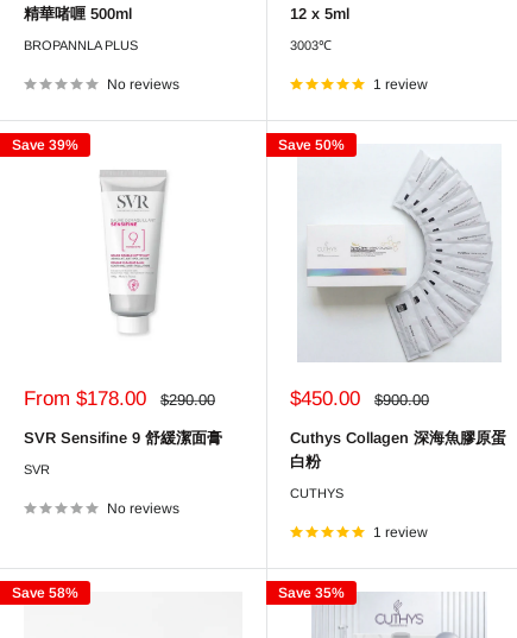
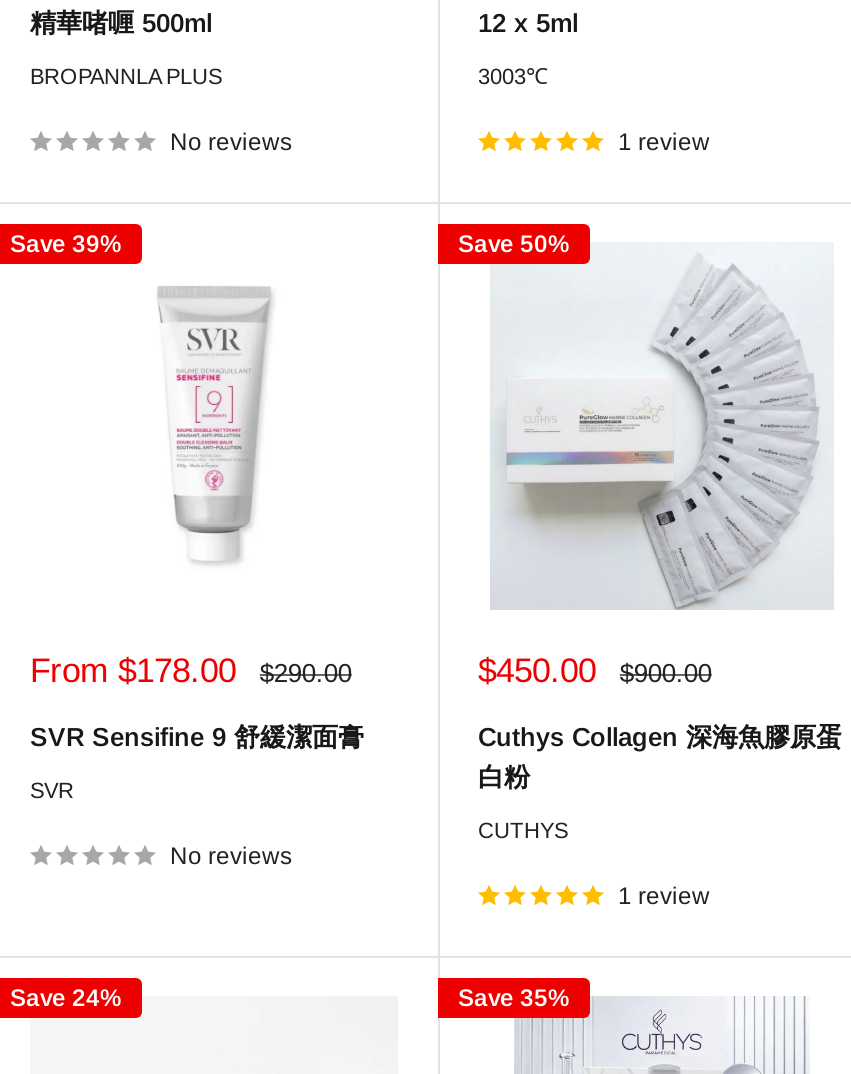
- Save 58%
+ Save 24%
